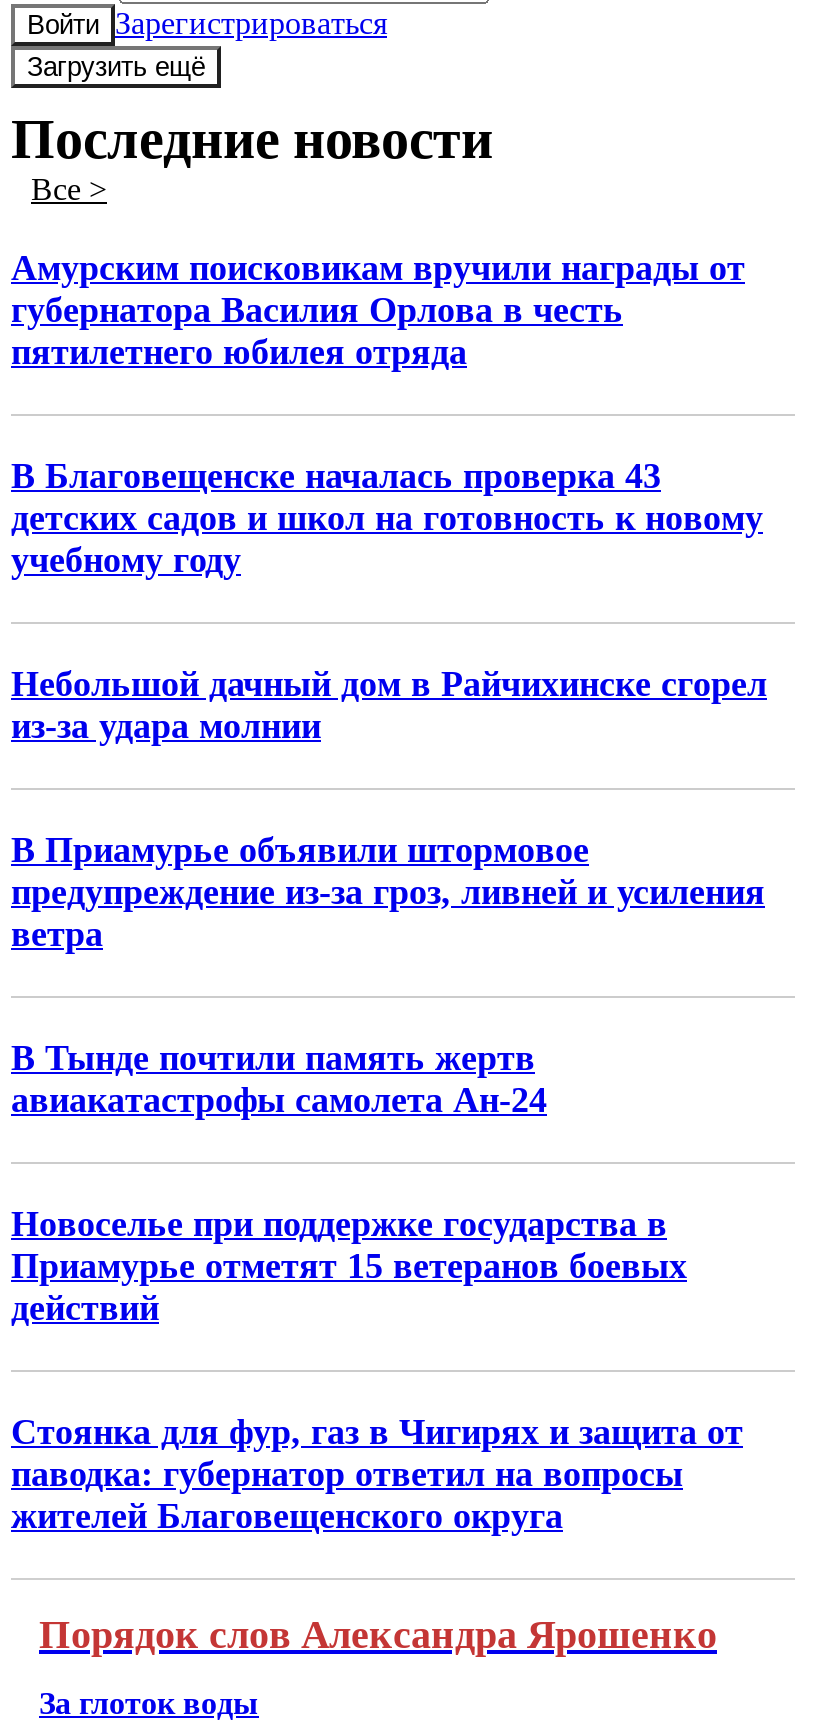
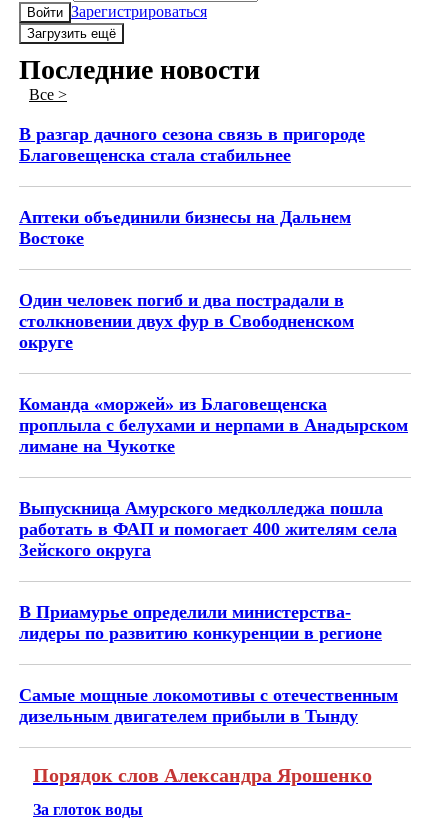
- Амурским поисковикам вручили награды от
- губернатора Василия Орлова в честь
- пятилетнего юбилея отряда
+ В разгар дачного сезона связь в пригороде
+ Благовещенска стала стабильнее

- В Благовещенске началась проверка 43
- детских садов и школ на готовность к новому
- учебному году
+ Аптеки объединили бизнесы на Дальнем
+ Востоке

- Небольшой дачный дом в Райчихинске сгорел
- из-за удара молнии
+ Один человек погиб и два пострадали в
+ столкновении двух фур в Свободненском
+ округе

- В Приамурье объявили штормовое
- предупреждение из-за гроз, ливней и усиления
- ветра
+ Команда «моржей» из Благовещенска
+ проплыла с белухами и нерпами в Анадырском
+ лимане на Чукотке

- В Тынде почтили память жертв
- авиакатастрофы самолета Ан-24
+ Выпускница Амурского медколледжа пошла
+ работать в ФАП и помогает 400 жителям села
+ Зейского округа

- Новоселье при поддержке государства в
- Приамурье отметят 15 ветеранов боевых
- действий
+ В Приамурье определили министерства-
+ лидеры по развитию конкуренции в регионе

- Стоянка для фур, газ в Чигирях и защита от
- паводка: губернатор ответил на вопросы
- жителей Благовещенского округа
+ Самые мощные локомотивы с отечественным
+ дизельным двигателем прибыли в Тынду
